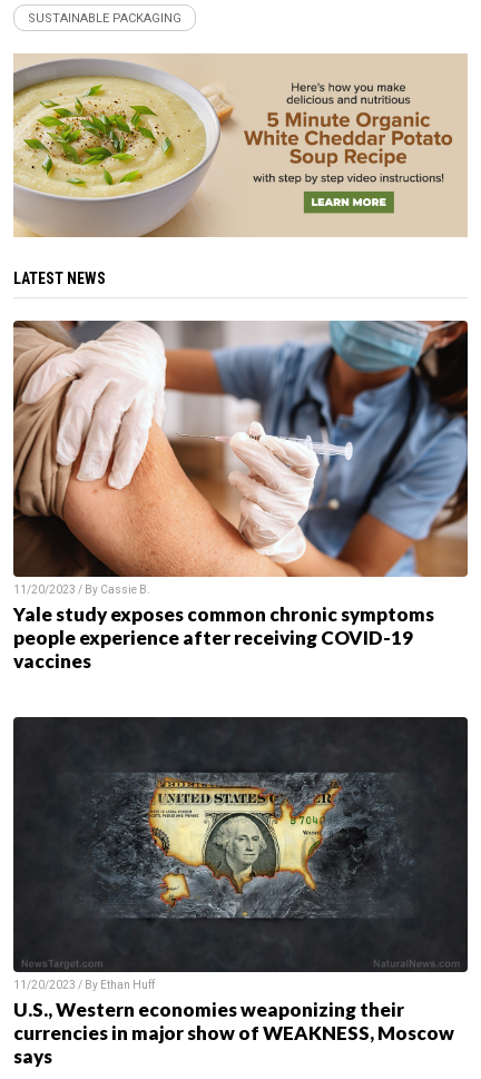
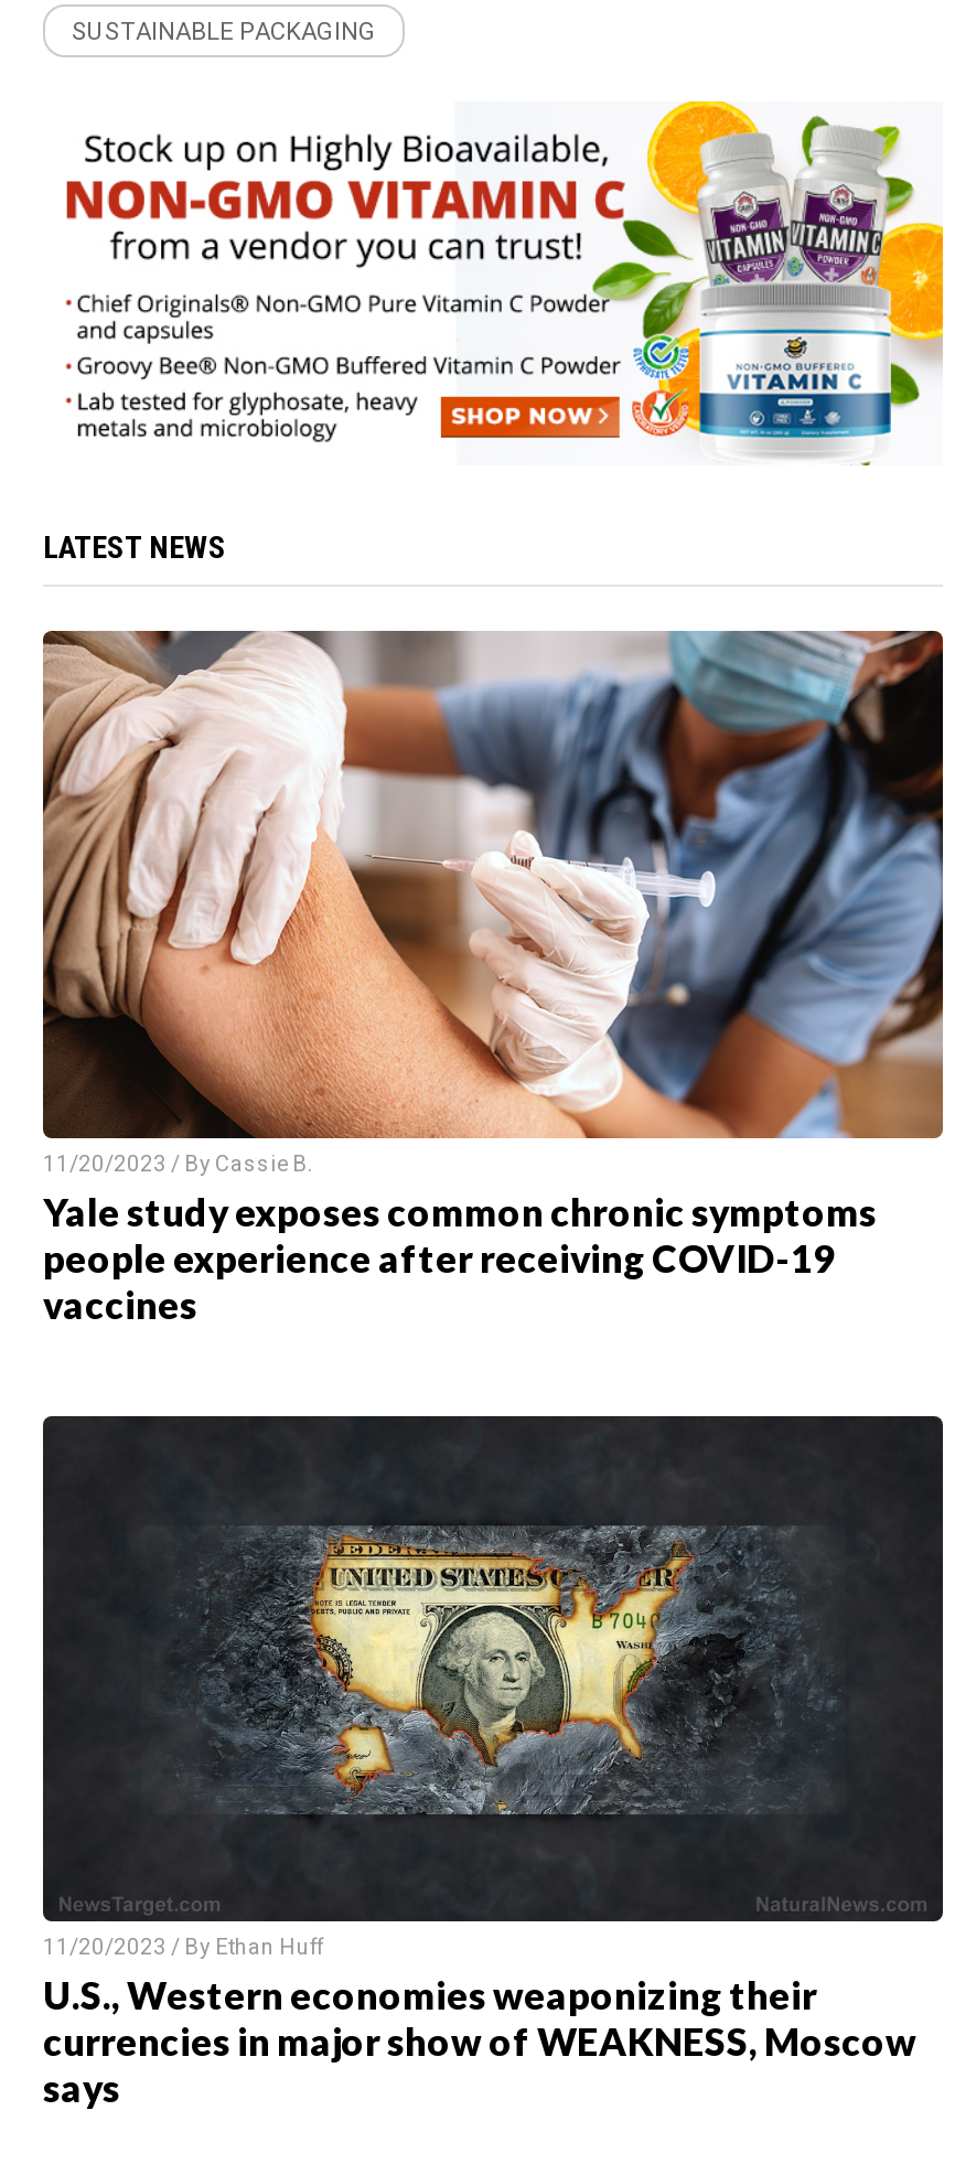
- [image]
+ [image]
